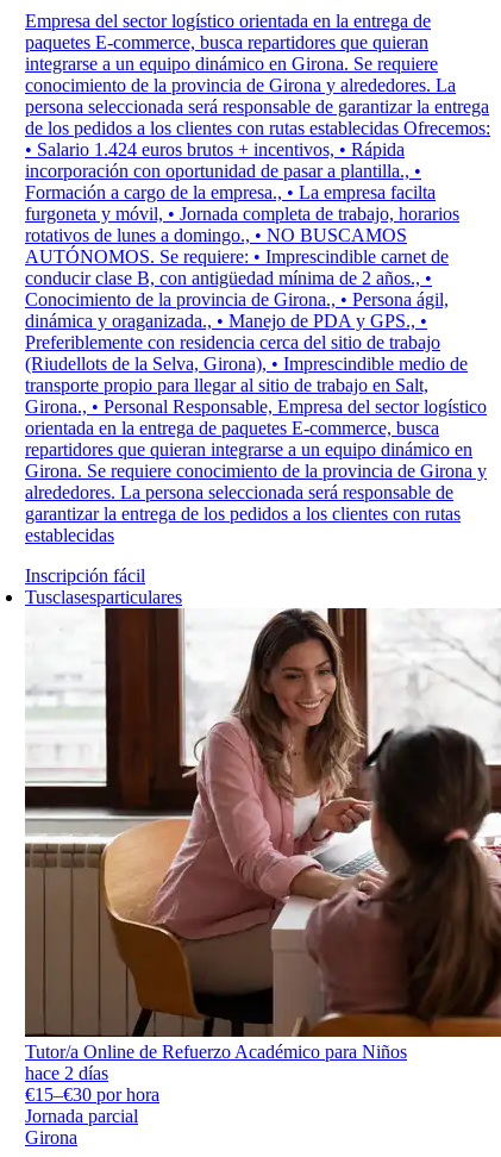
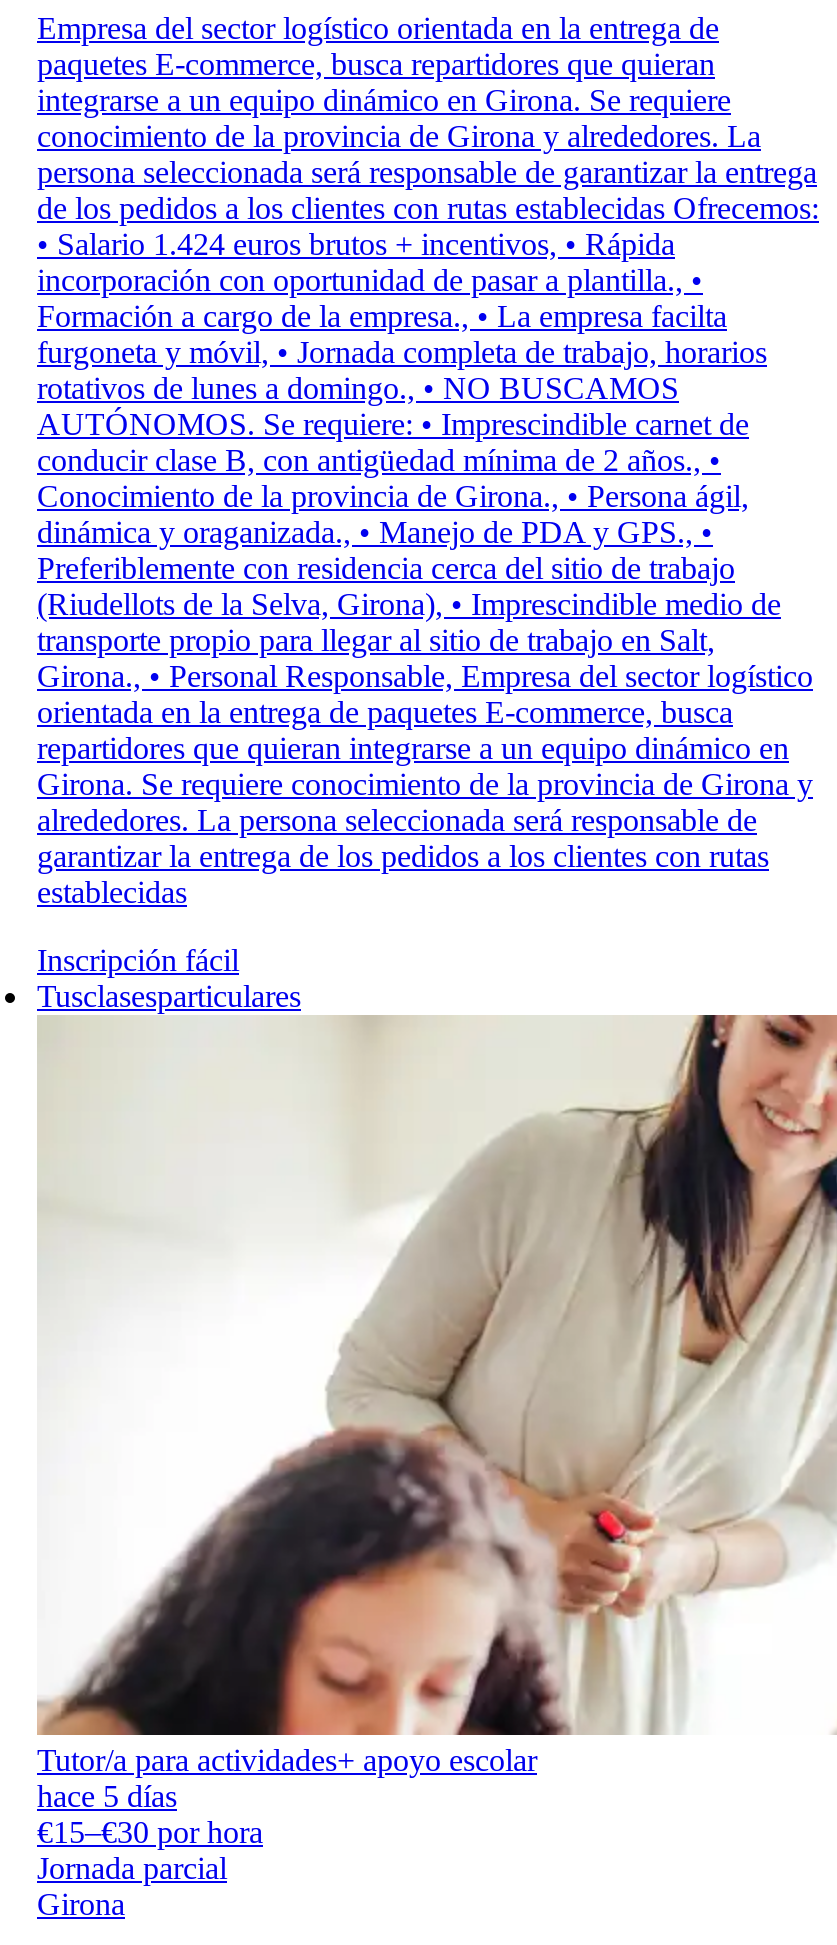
- [image]
- Tutor/a Online de Refuerzo Académico para Niños
- hace 2 días
+ [image]
+ Tutor/a para actividades+ apoyo escolar
+ hace 5 días
